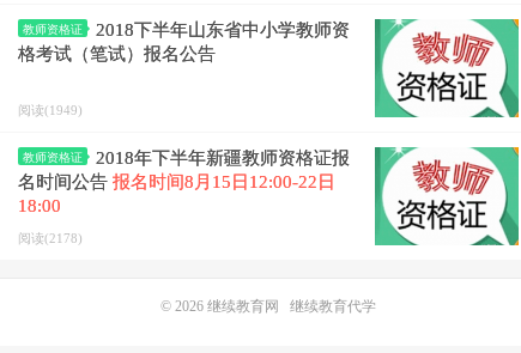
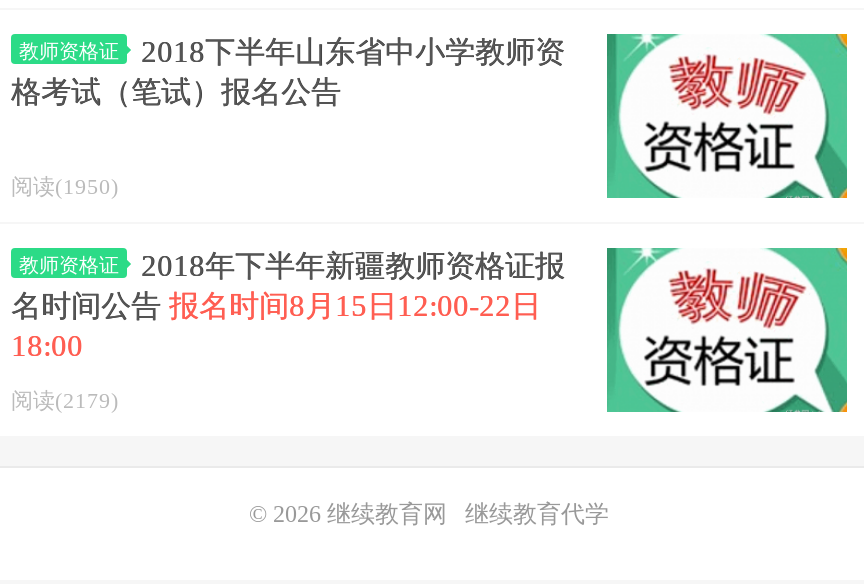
- 阅读(1949)
+ 阅读(1950)

- 阅读(2178)
+ 阅读(2179)
